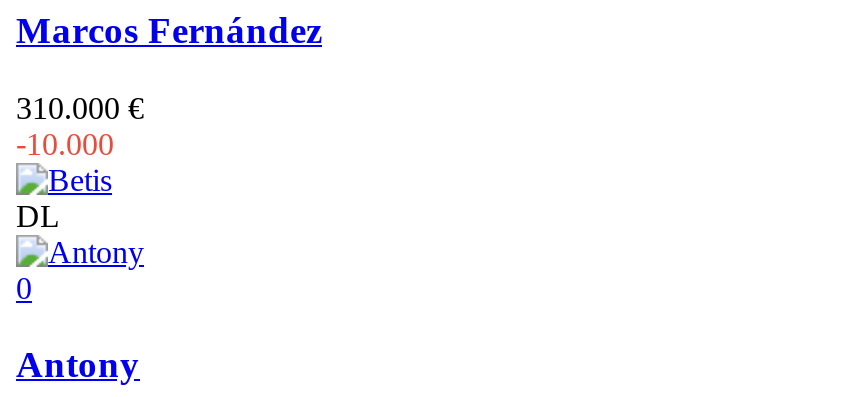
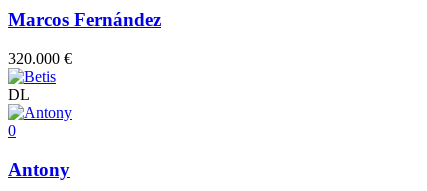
- 310.000 €
- -10.000
+ 320.000 €
